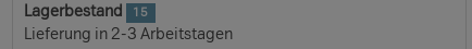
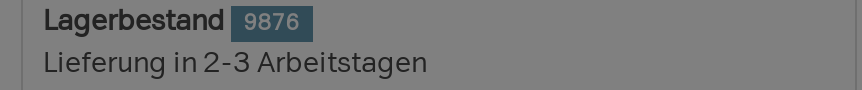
- Lagerbestand 15
+ Lagerbestand 9876
